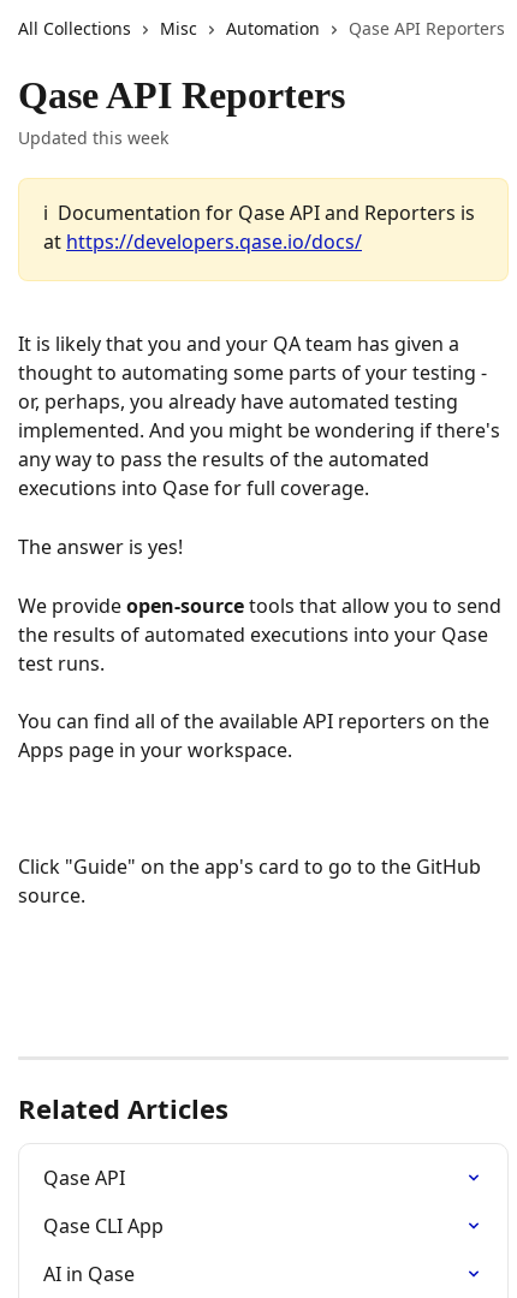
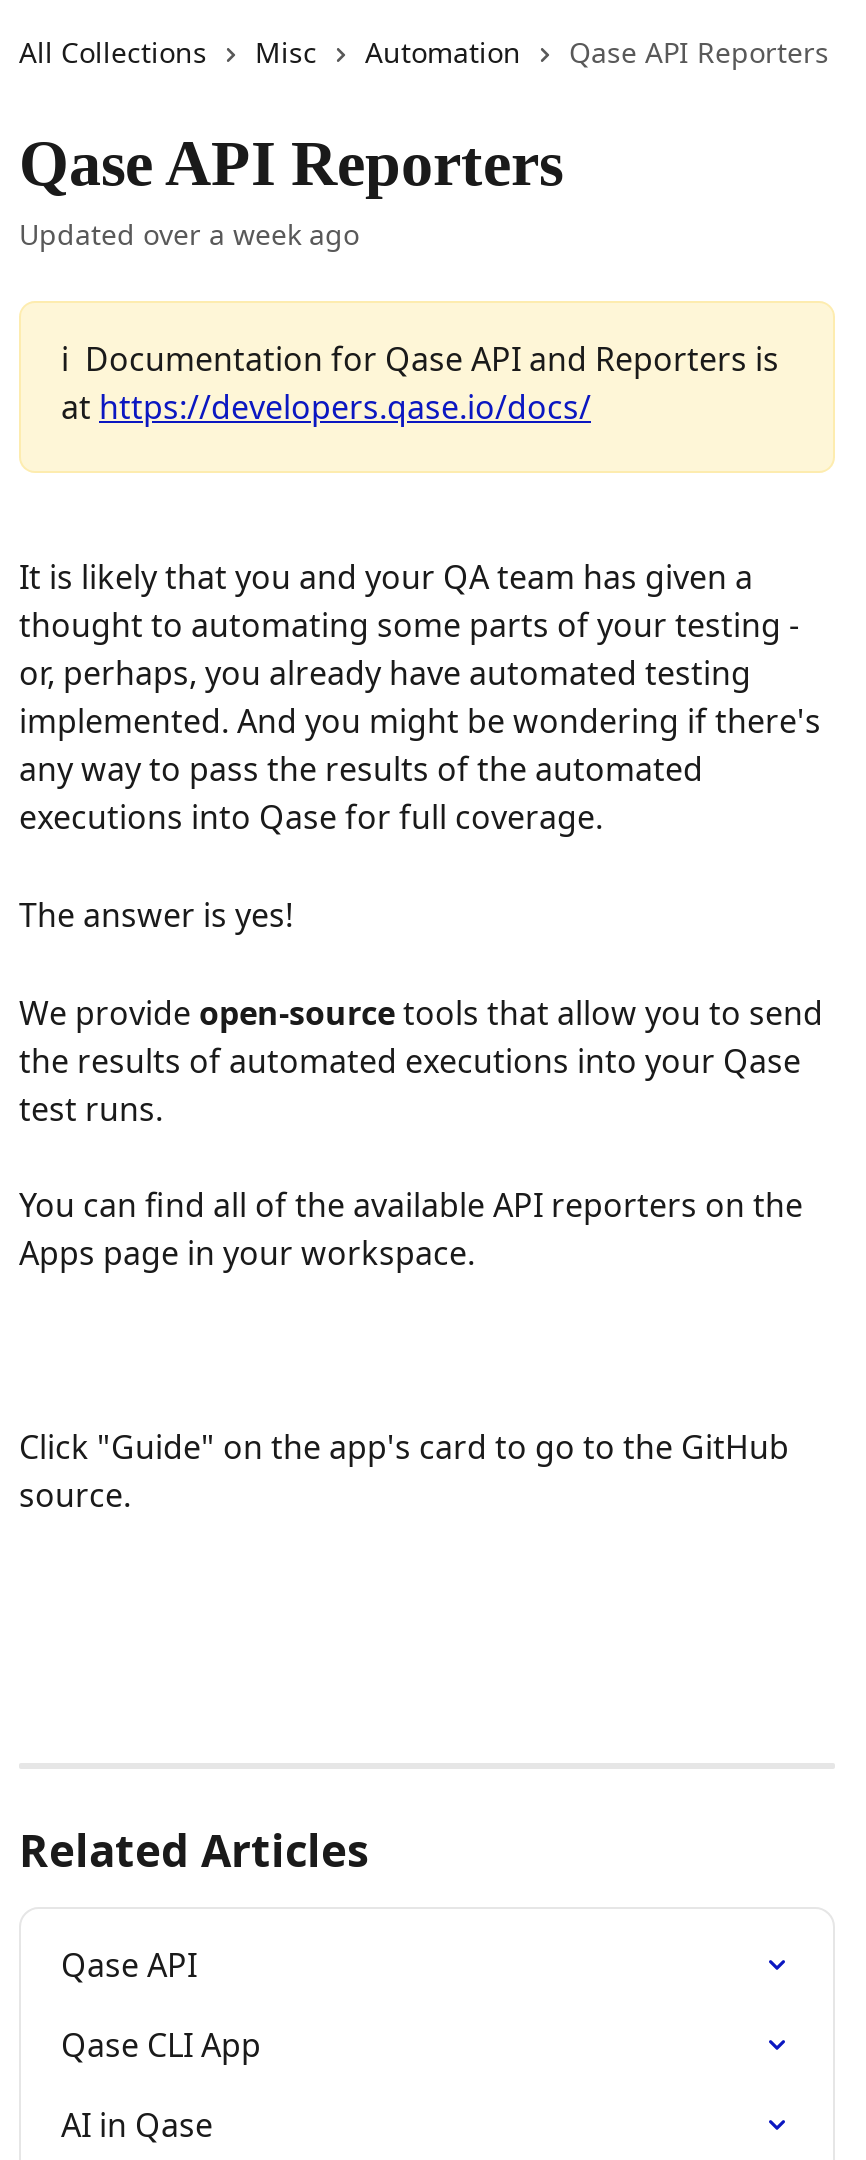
- Updated this week
+ Updated over a week ago
